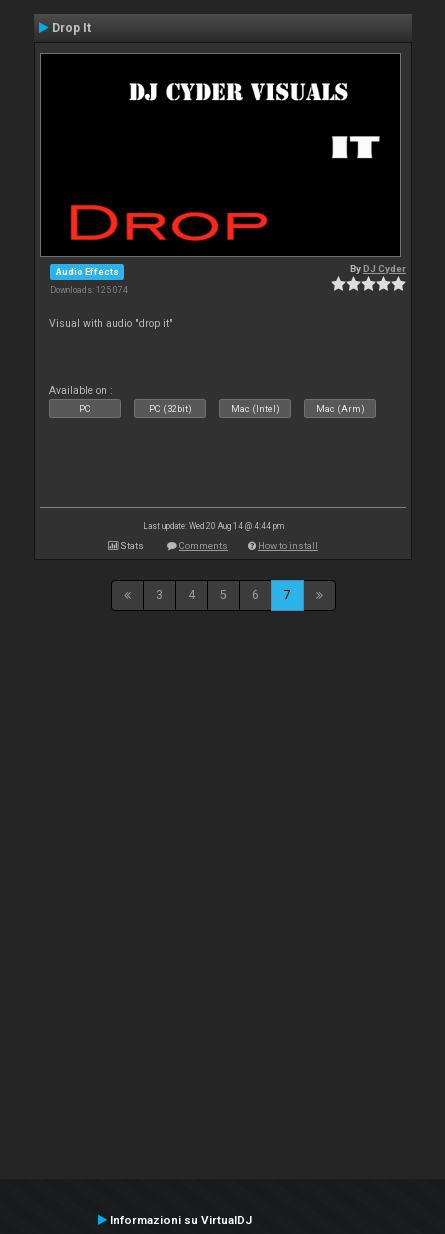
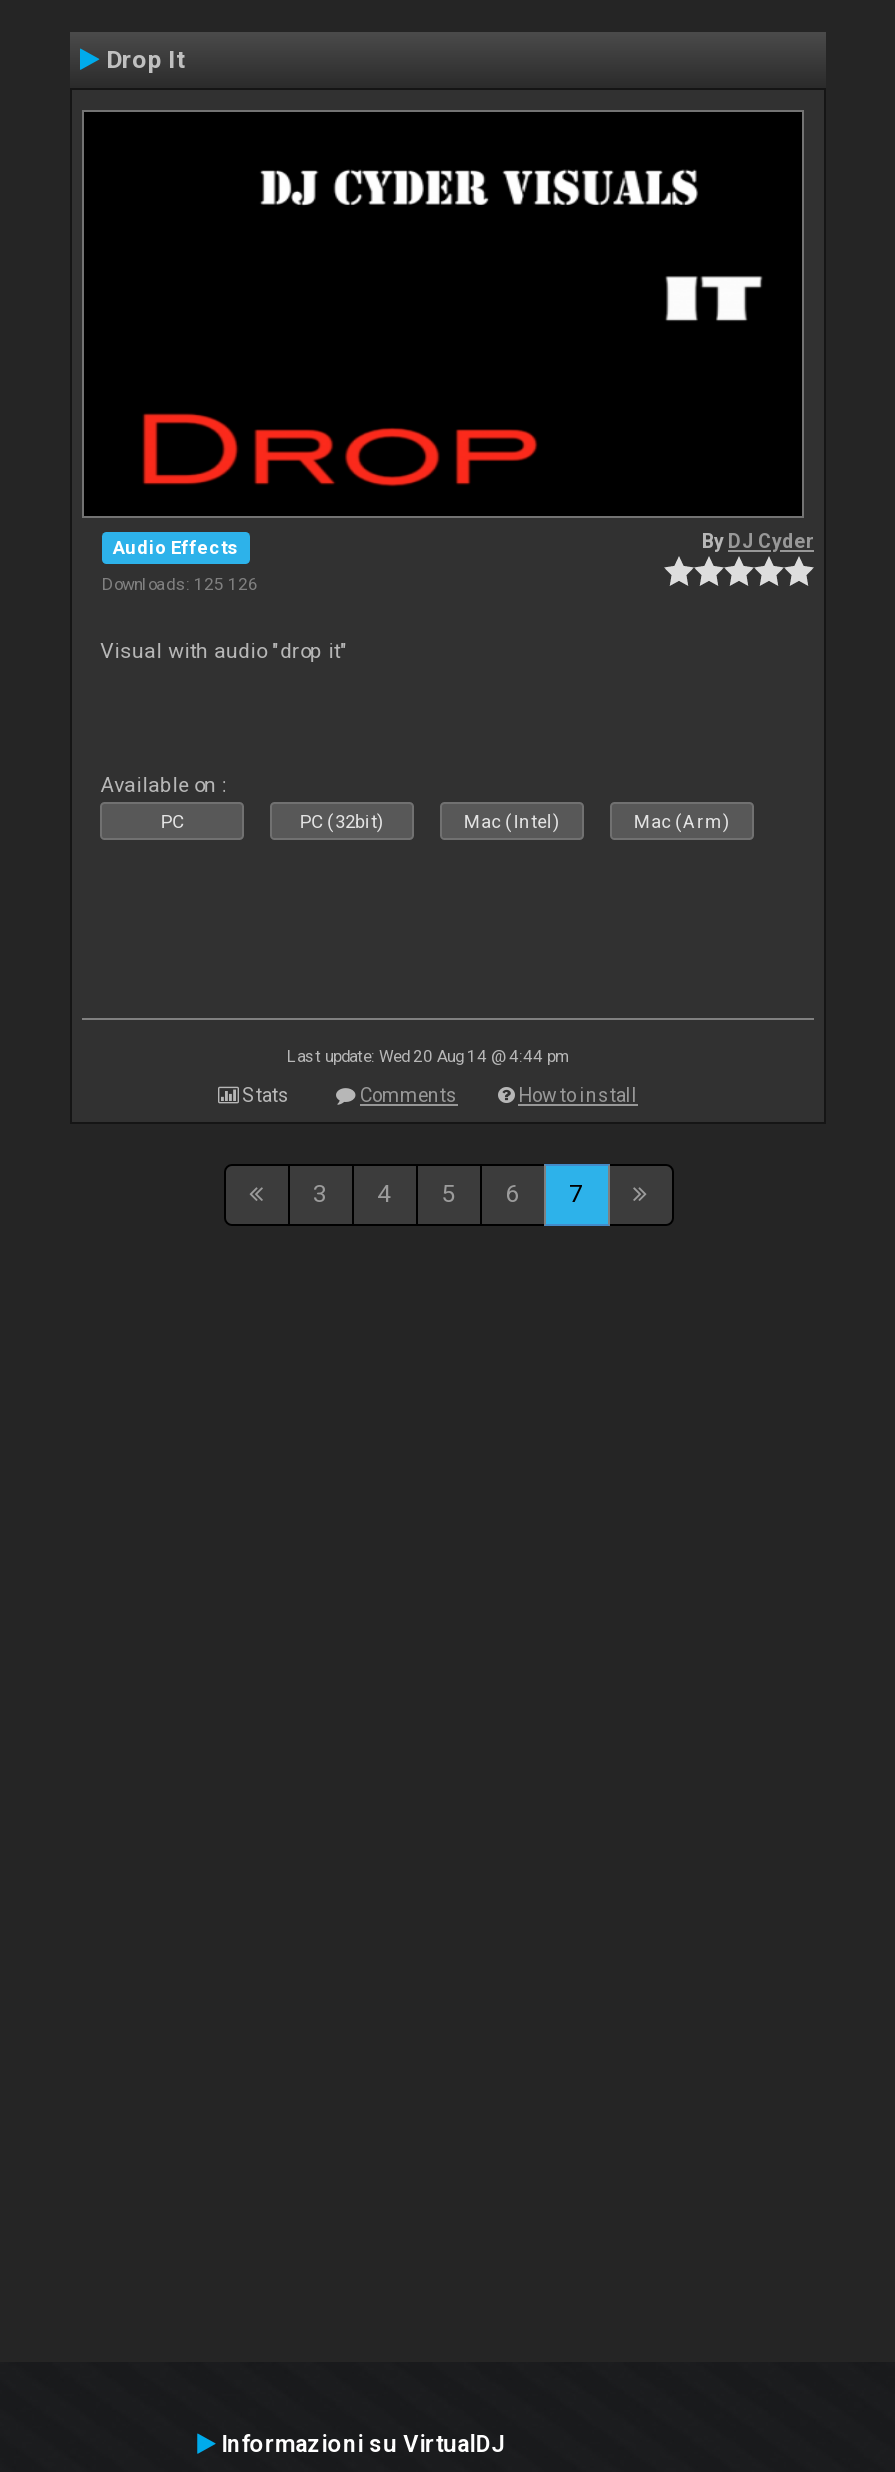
- Downloads: 125 074
+ Downloads: 125 126
